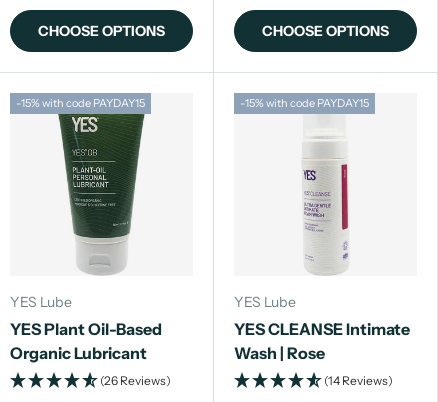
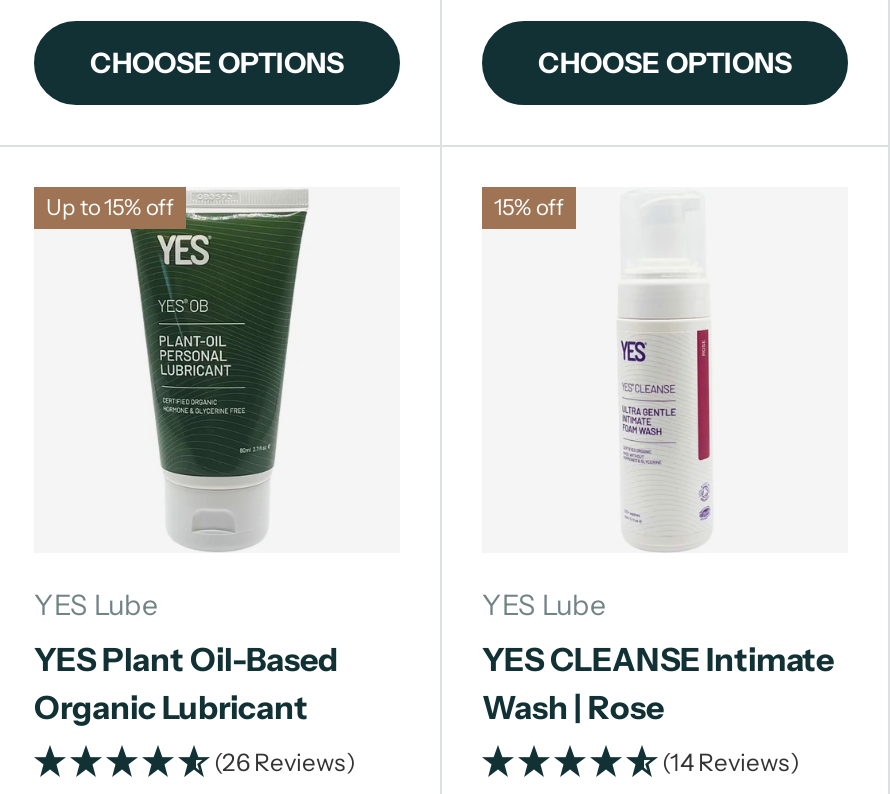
- -15% with code PAYDAY15
+ Up to 15% off

- -15% with code PAYDAY15
+ 15% off
